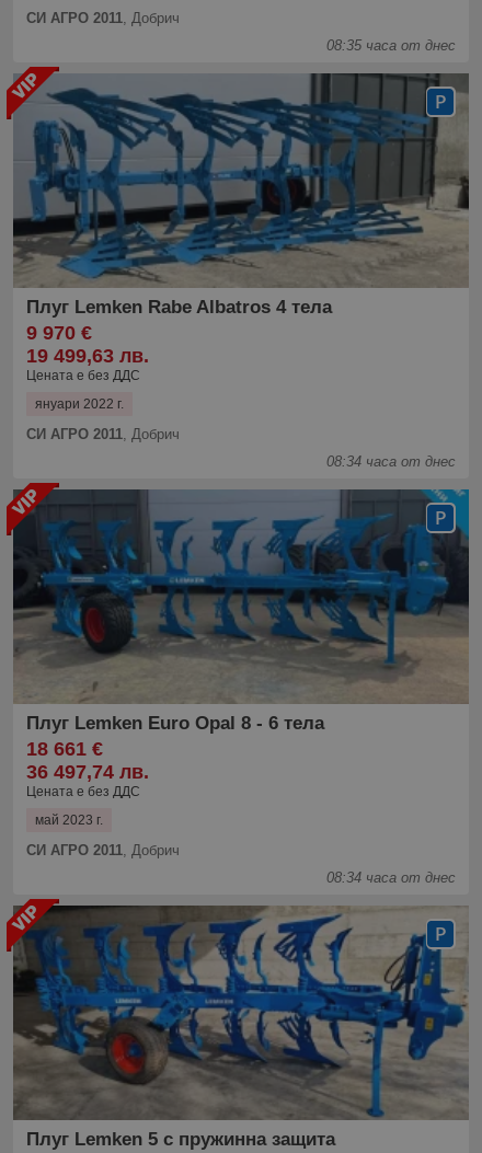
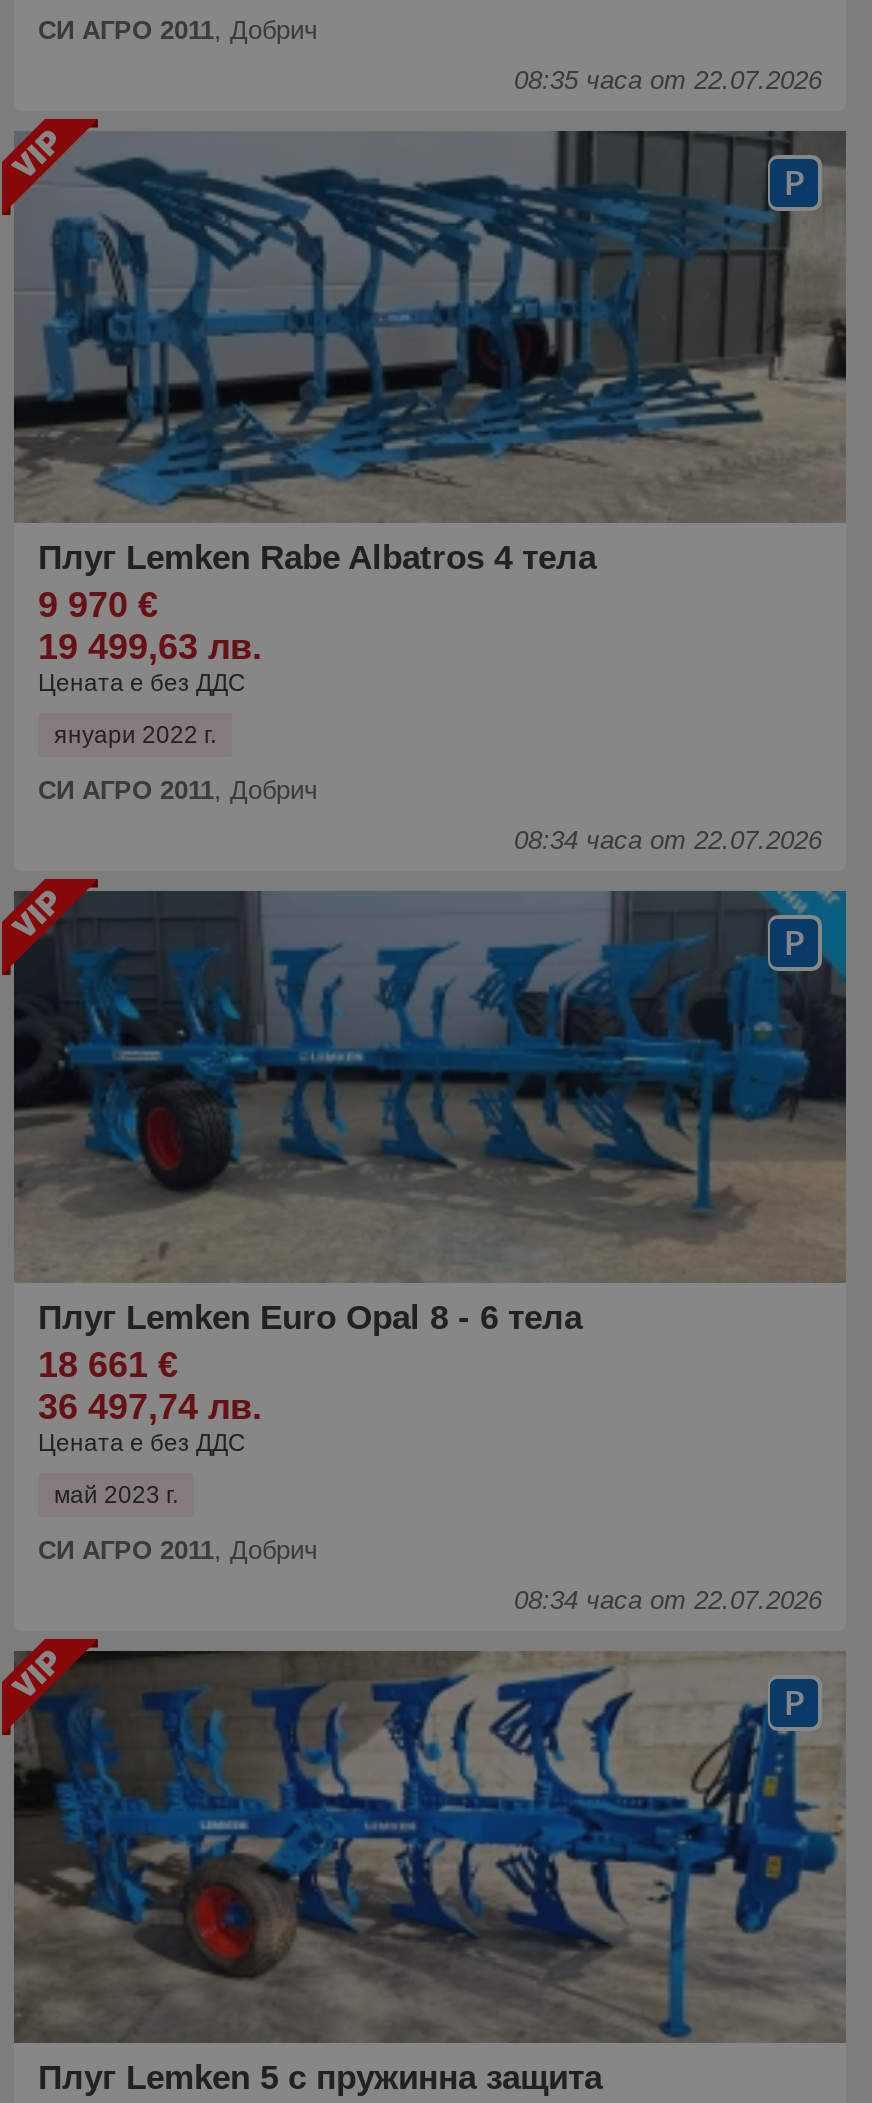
- 08:35 часа от днес
+ 08:35 часа от 22.07.2026

- 08:34 часа от днес
+ 08:34 часа от 22.07.2026

- 08:34 часа от днес
+ 08:34 часа от 22.07.2026
